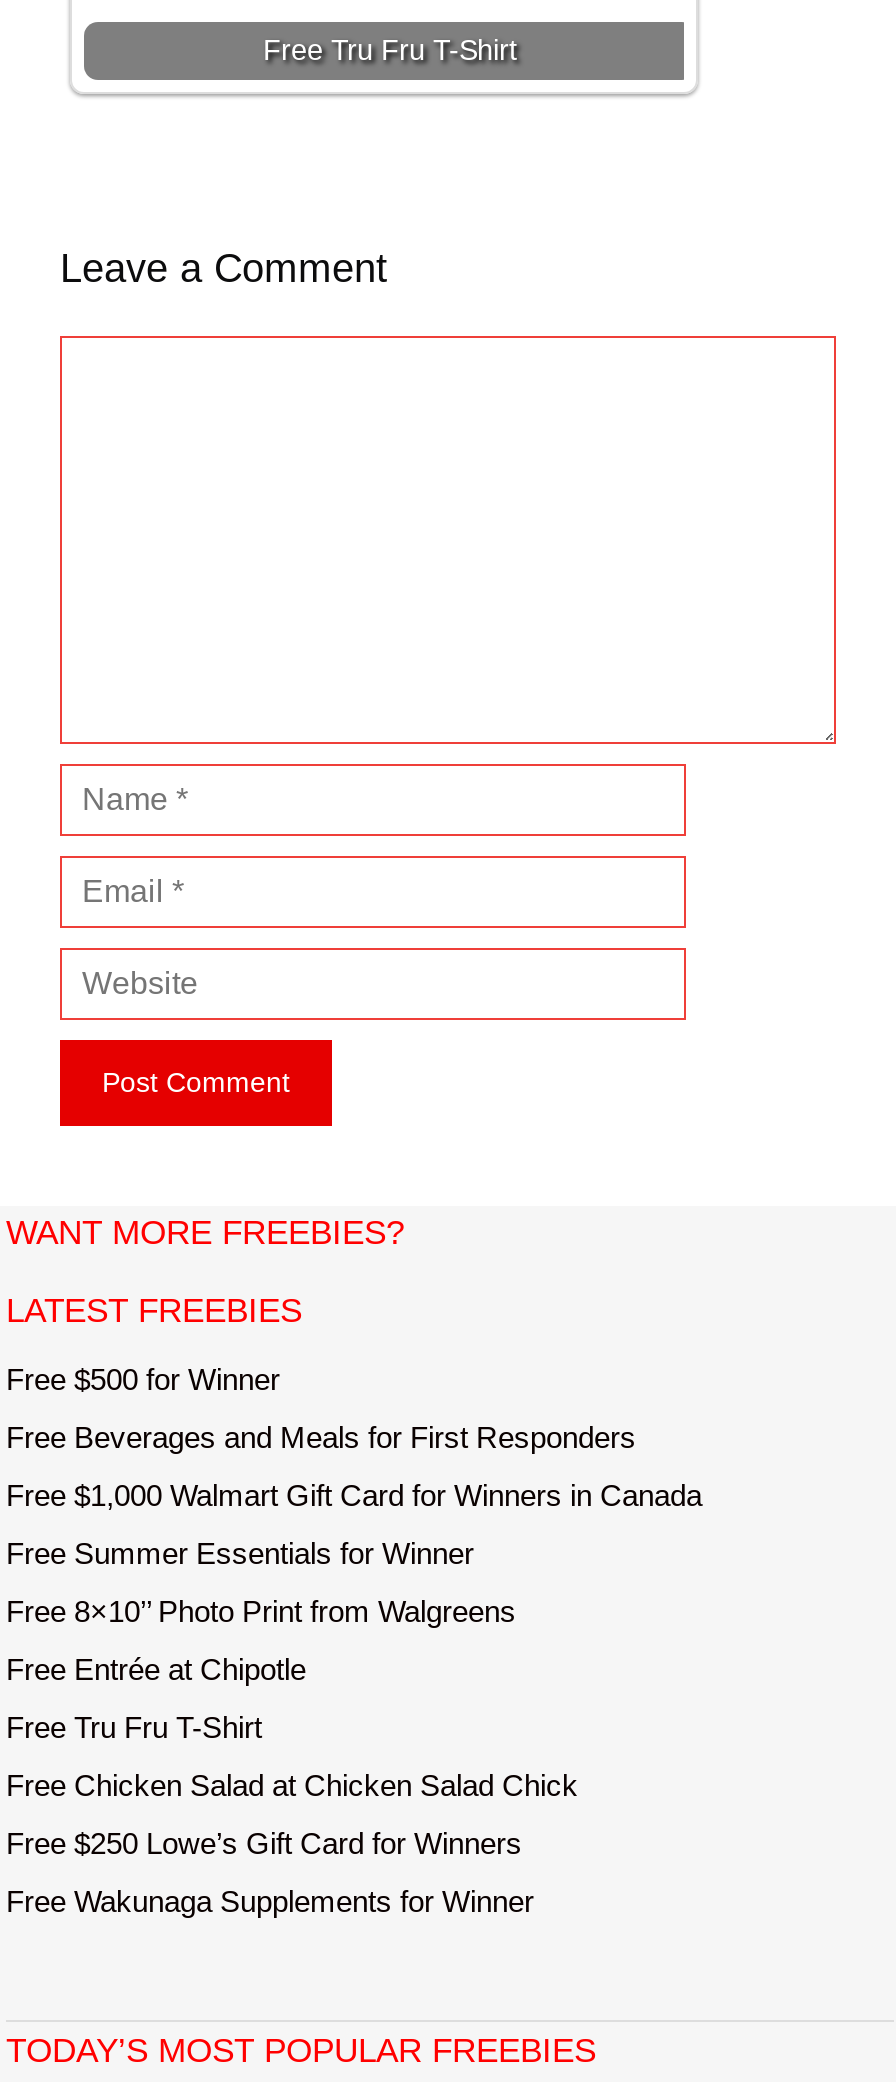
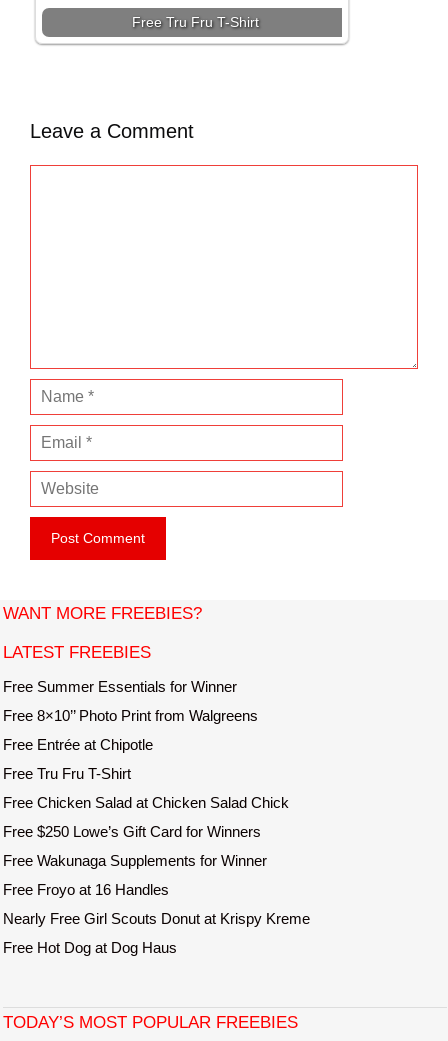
- Free $500 for Winner
- Free Beverages and Meals for First Responders
- Free $1,000 Walmart Gift Card for Winners in Canada

moved up: Free Summer Essentials for Winner | Free 8×10’’ Photo Print from Walgreens | Free Entrée at Chipotle | Free Tru Fru T-Shirt | Free Chicken Salad at Chicken Salad Chick | Free $250 Lowe’s Gift Card for Winners | Free Wakunaga Supplements for Winner

+ Free Froyo at 16 Handles
+ Nearly Free Girl Scouts Donut at Krispy Kreme
+ Free Hot Dog at Dog Haus
